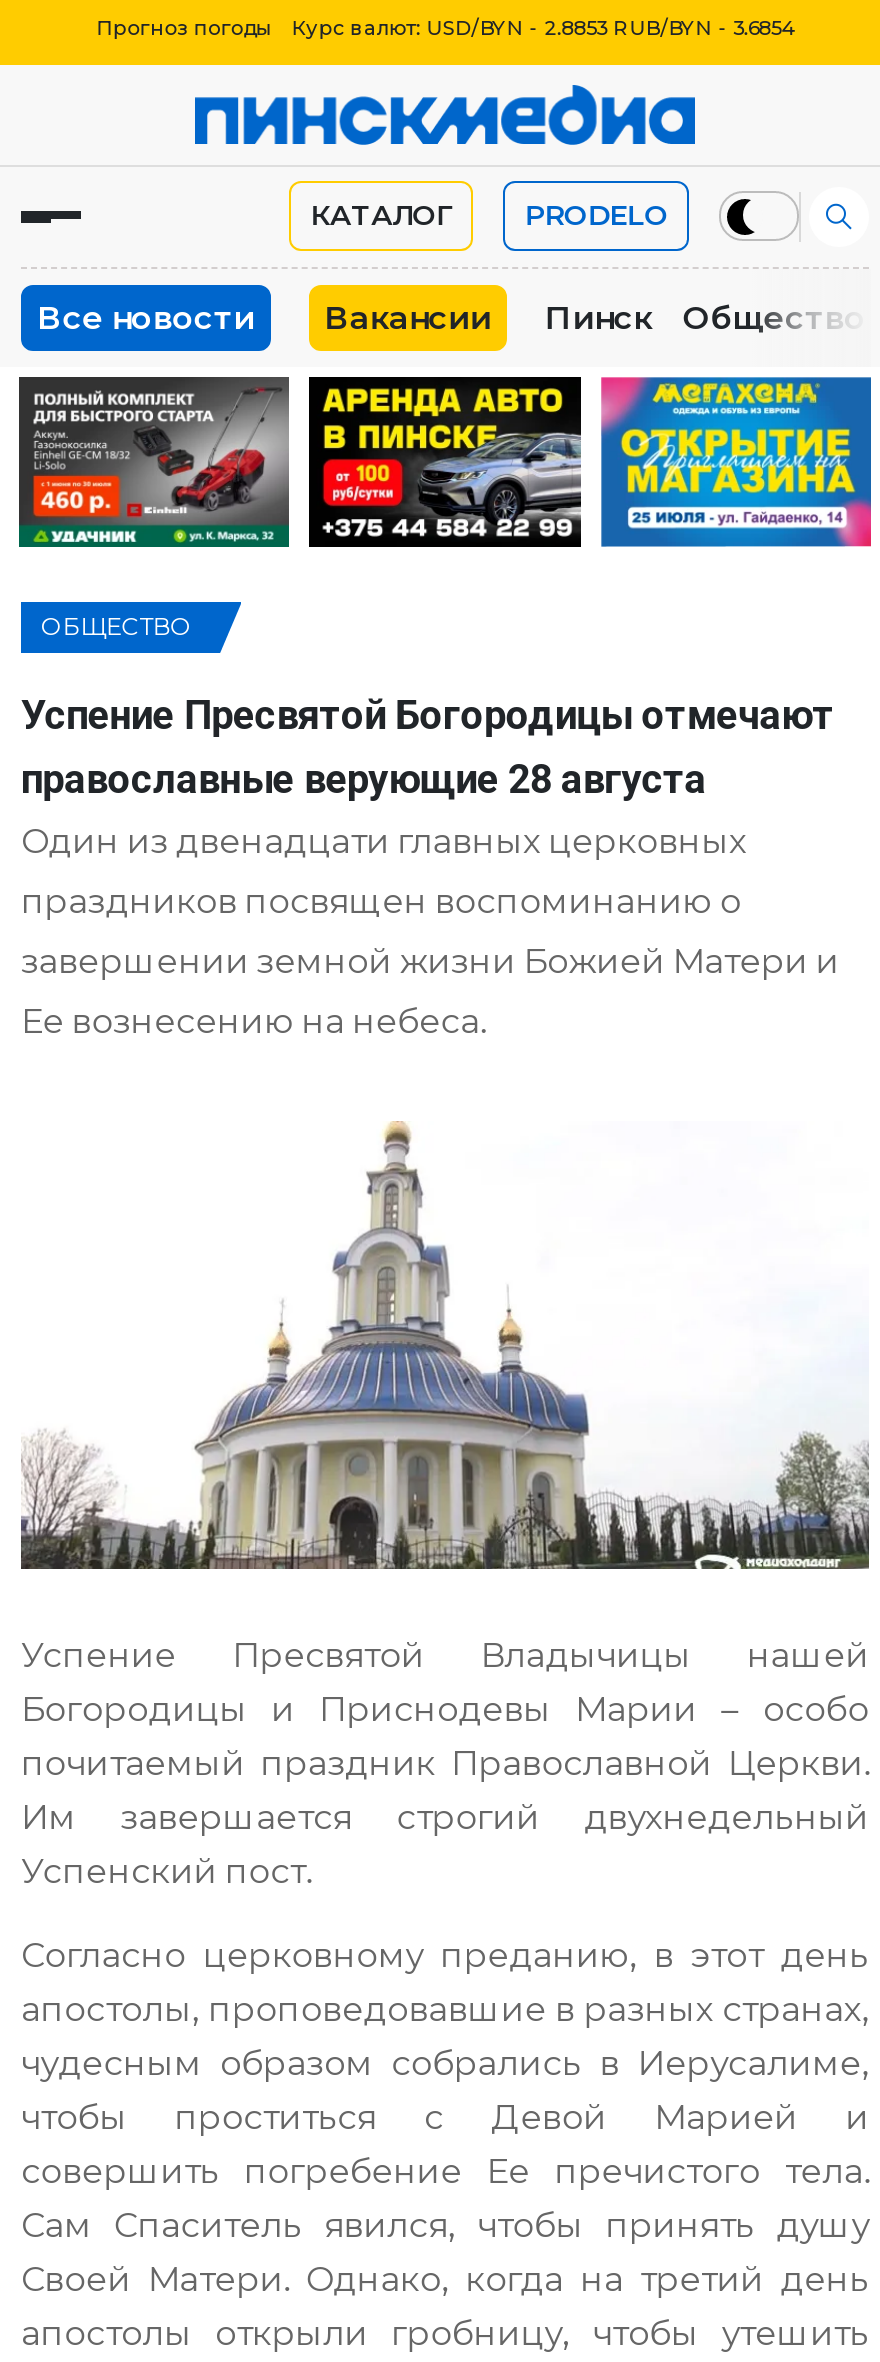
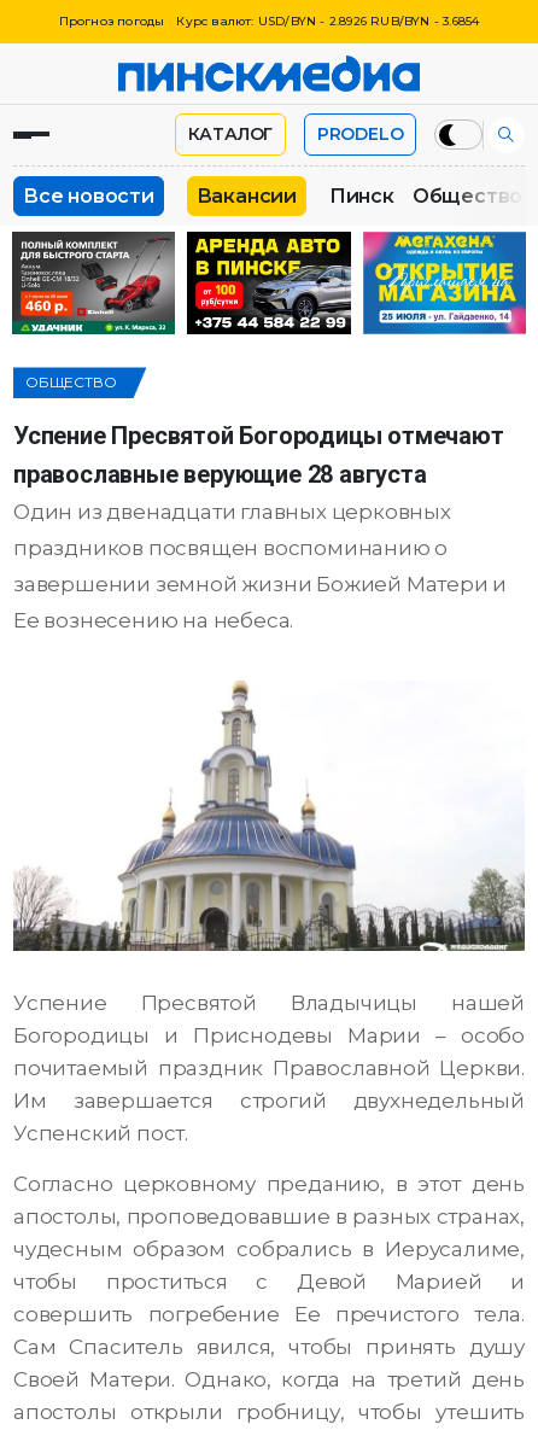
- Курс валют: USD/BYN - 2.8853 RUB/BYN - 3.6854
+ Курс валют: USD/BYN - 2.8926 RUB/BYN - 3.6854
